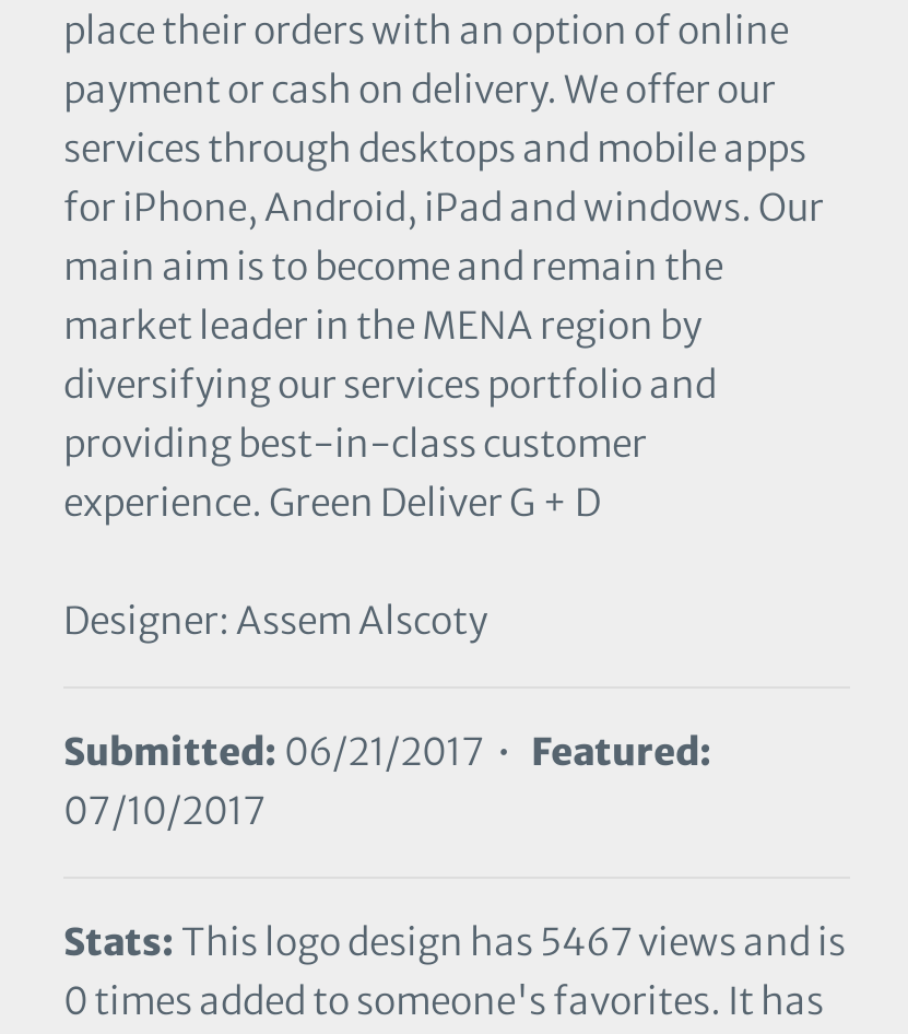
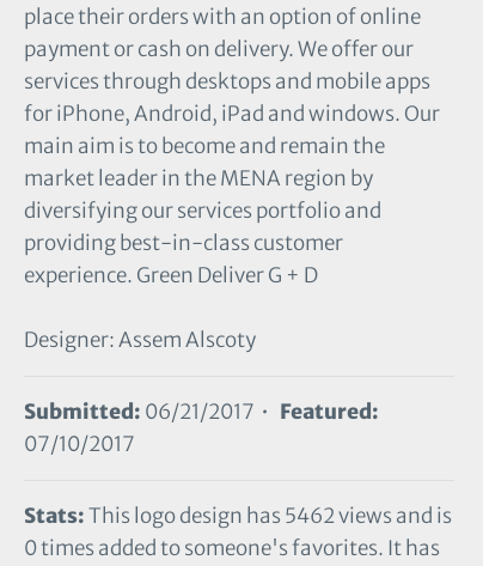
- Stats: This logo design has 5467 views and is
+ Stats: This logo design has 5462 views and is
